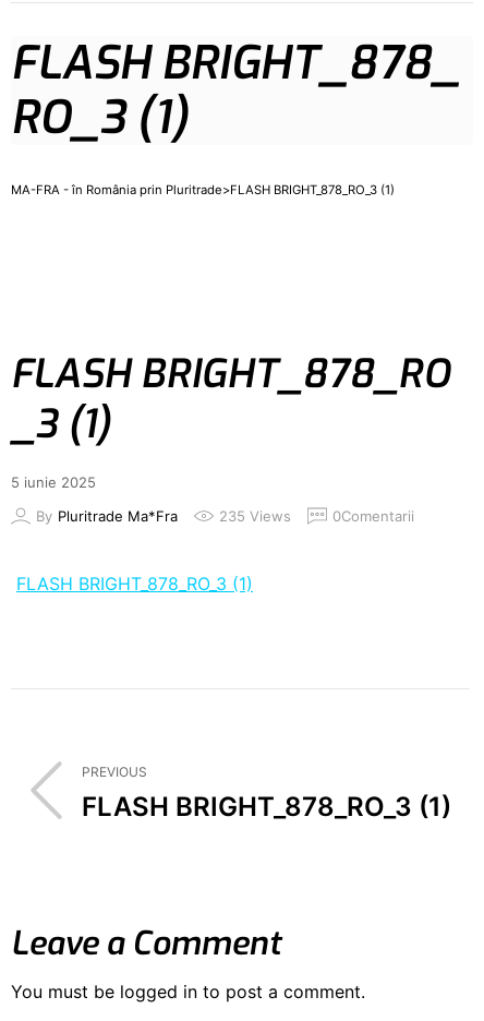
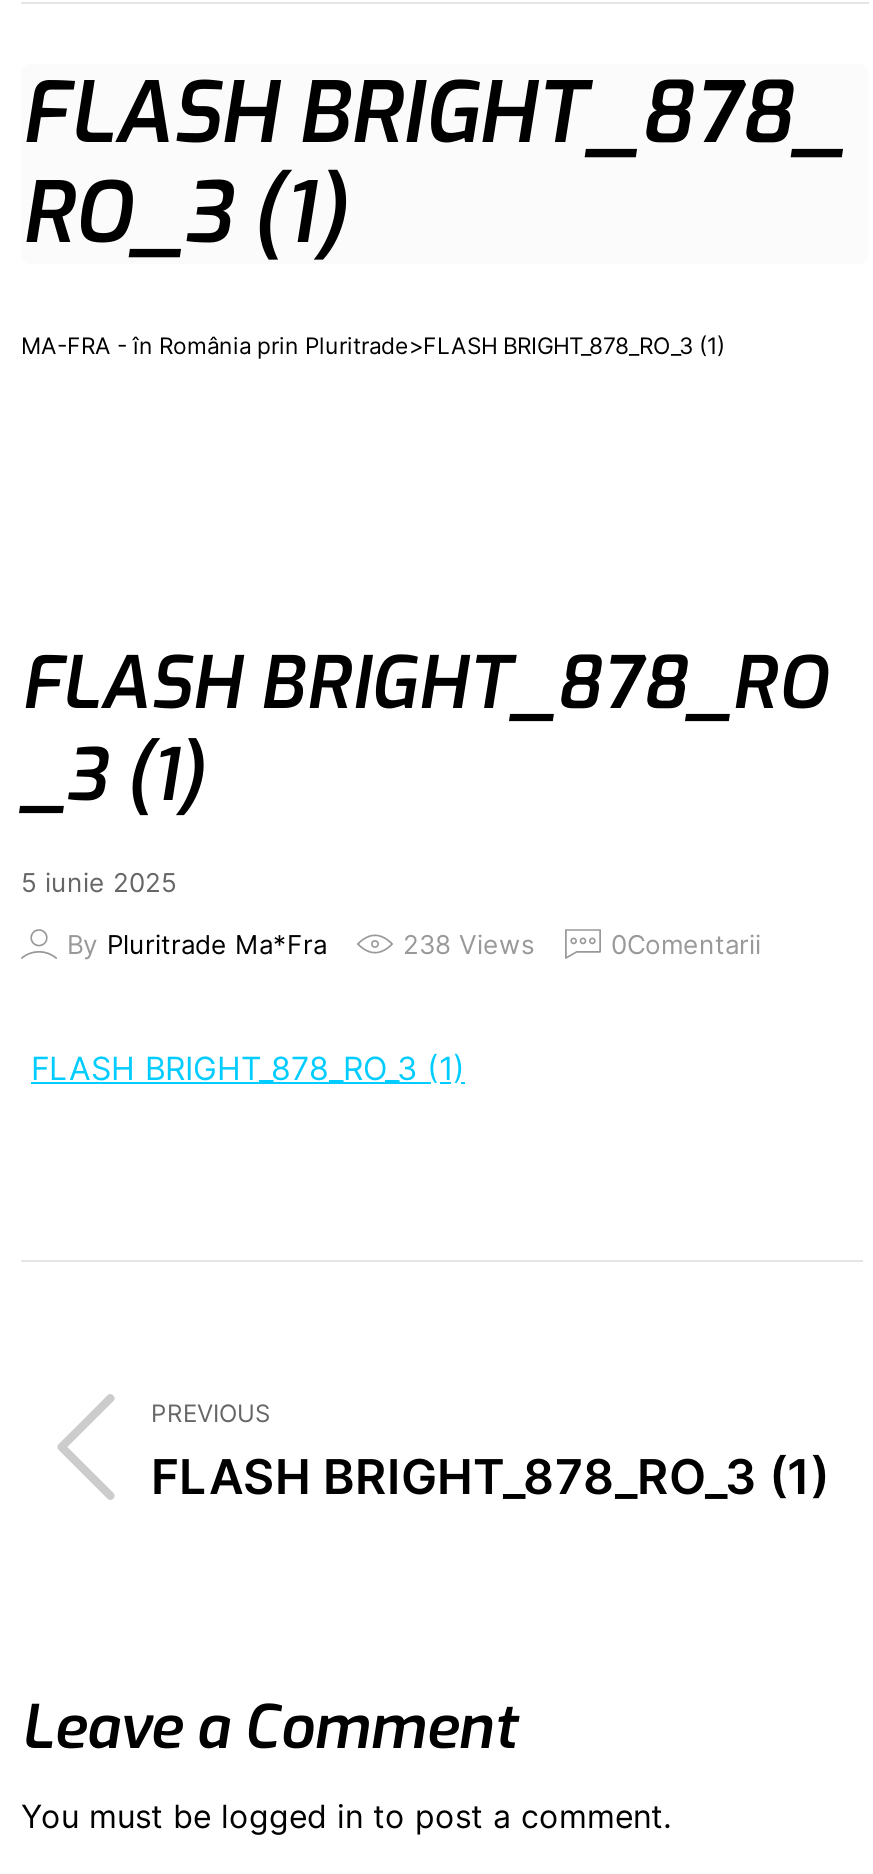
- 235 Views
+ 238 Views
